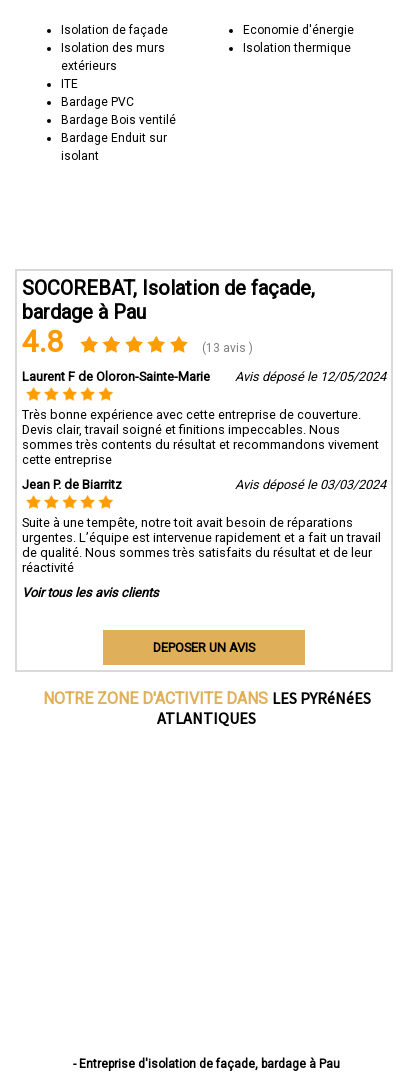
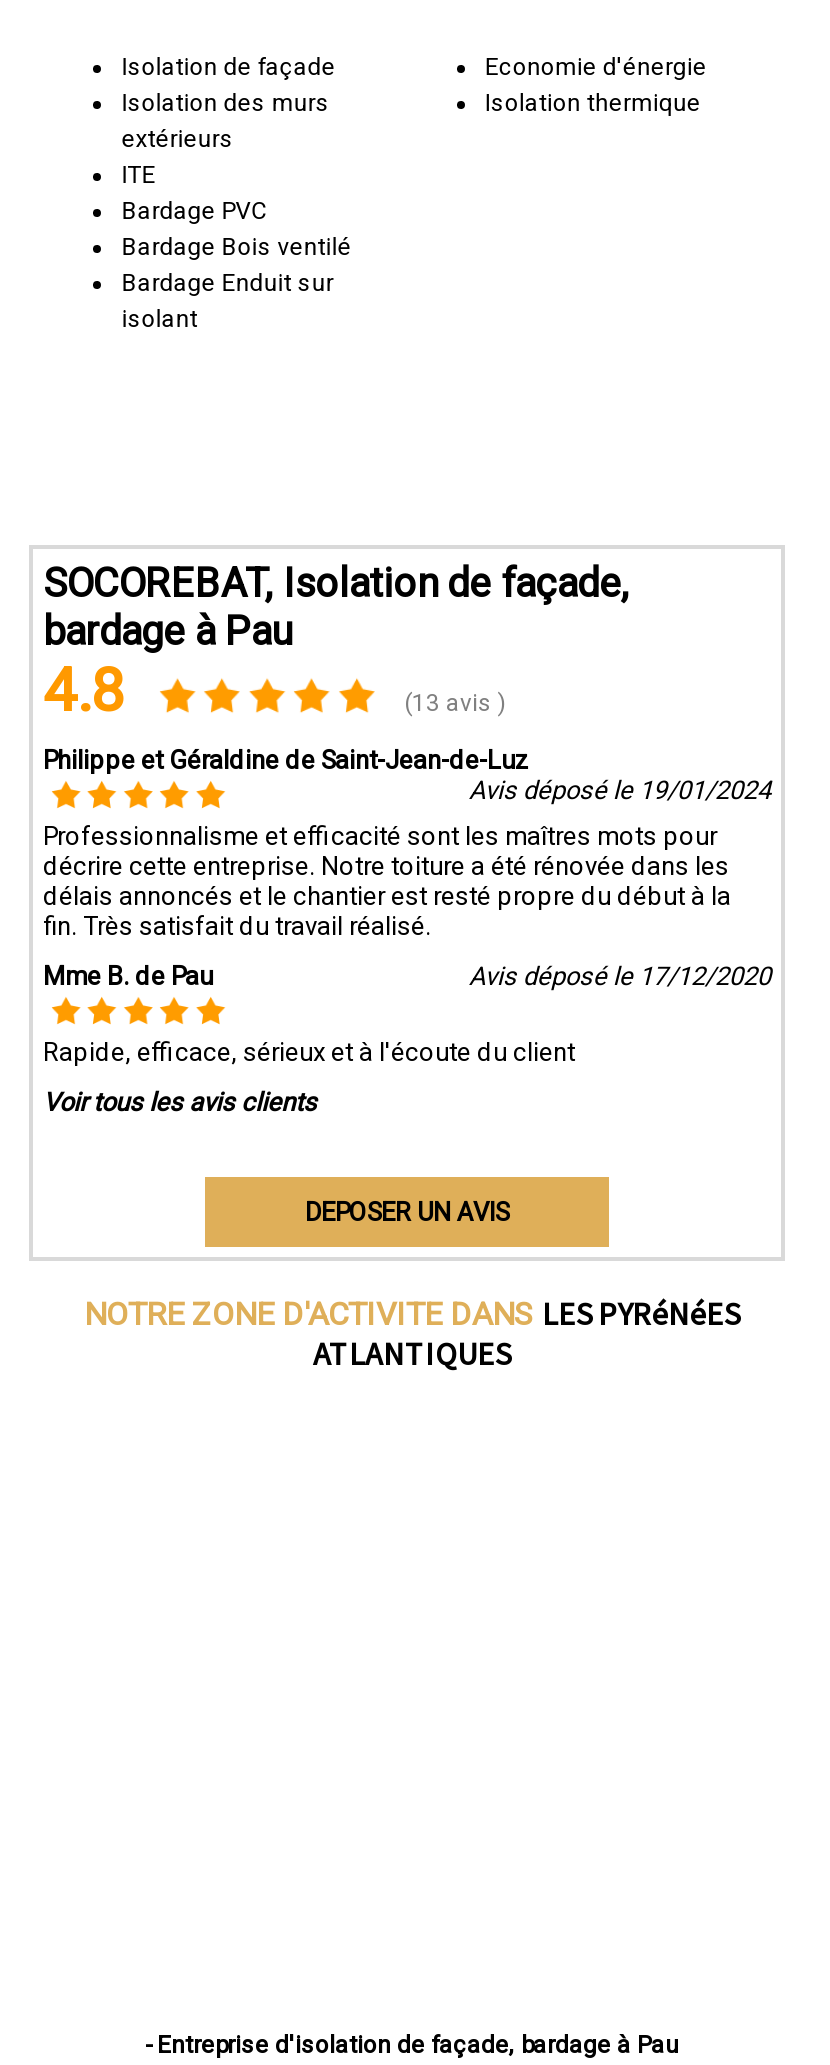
- Laurent F de Oloron-Sainte-Marie
- Avis déposé le 12/05/2024
+ Philippe et Géraldine de Saint-Jean-de-Luz
+ Avis déposé le 19/01/2024

- Très bonne expérience avec cette entreprise de couverture.
- Devis clair, travail soigné et finitions impeccables. Nous
- sommes très contents du résultat et recommandons vivement
- cette entreprise
+ Professionnalisme et efficacité sont les maîtres mots pour
+ décrire cette entreprise. Notre toiture a été rénovée dans les
+ délais annoncés et le chantier est resté propre du début à la
+ fin. Très satisfait du travail réalisé.

- Jean P. de Biarritz
- Avis déposé le 03/03/2024
+ Mme B. de Pau
+ Avis déposé le 17/12/2020

- Suite à une tempête, notre toit avait besoin de réparations
- urgentes. L’équipe est intervenue rapidement et a fait un travail
- de qualité. Nous sommes très satisfaits du résultat et de leur
- réactivité
+ Rapide, efficace, sérieux et à l'écoute du client
